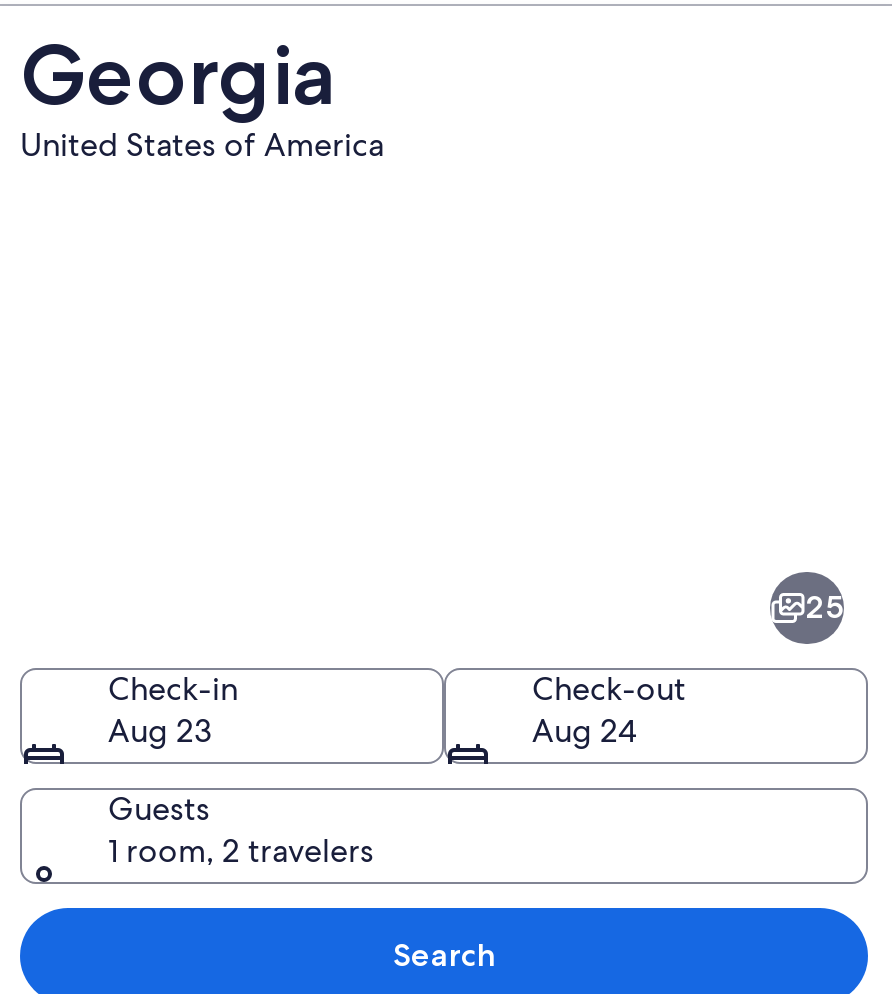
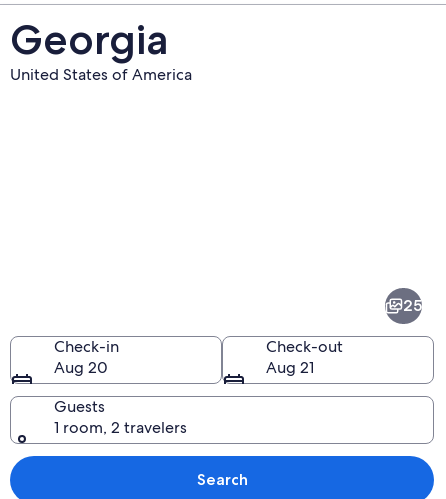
- Aug 23
+ Aug 20

- Aug 24
+ Aug 21
